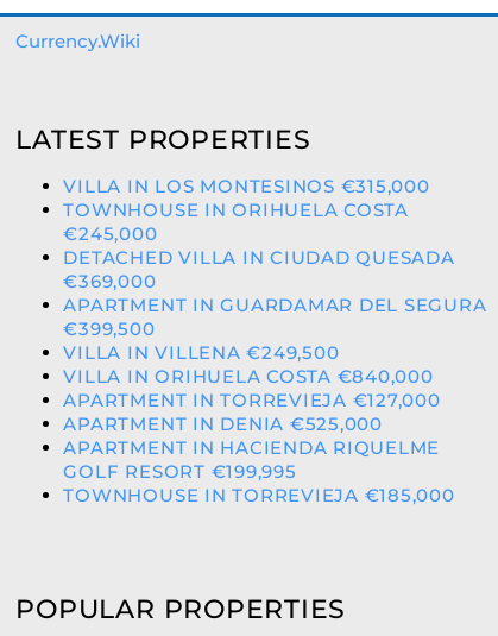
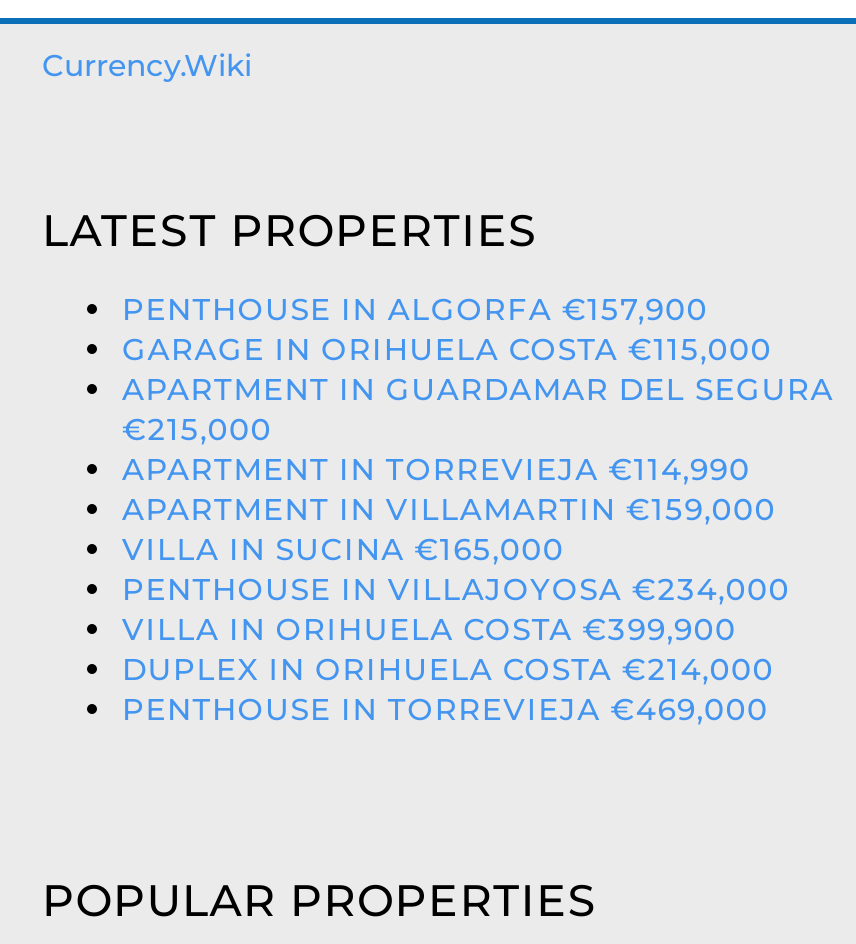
- VILLA IN LOS MONTESINOS €315,000
- TOWNHOUSE IN ORIHUELA COSTA
- €245,000
- DETACHED VILLA IN CIUDAD QUESADA
- €369,000
+ PENTHOUSE IN ALGORFA €157,900
+ GARAGE IN ORIHUELA COSTA €115,000

- €399,500
- VILLA IN VILLENA €249,500
- VILLA IN ORIHUELA COSTA €840,000
- APARTMENT IN TORREVIEJA €127,000
- APARTMENT IN DENIA €525,000
- APARTMENT IN HACIENDA RIQUELME
- GOLF RESORT €199,995
- TOWNHOUSE IN TORREVIEJA €185,000
+ €215,000
+ APARTMENT IN TORREVIEJA €114,990
+ APARTMENT IN VILLAMARTIN €159,000
+ VILLA IN SUCINA €165,000
+ PENTHOUSE IN VILLAJOYOSA €234,000
+ VILLA IN ORIHUELA COSTA €399,900
+ DUPLEX IN ORIHUELA COSTA €214,000
+ PENTHOUSE IN TORREVIEJA €469,000
